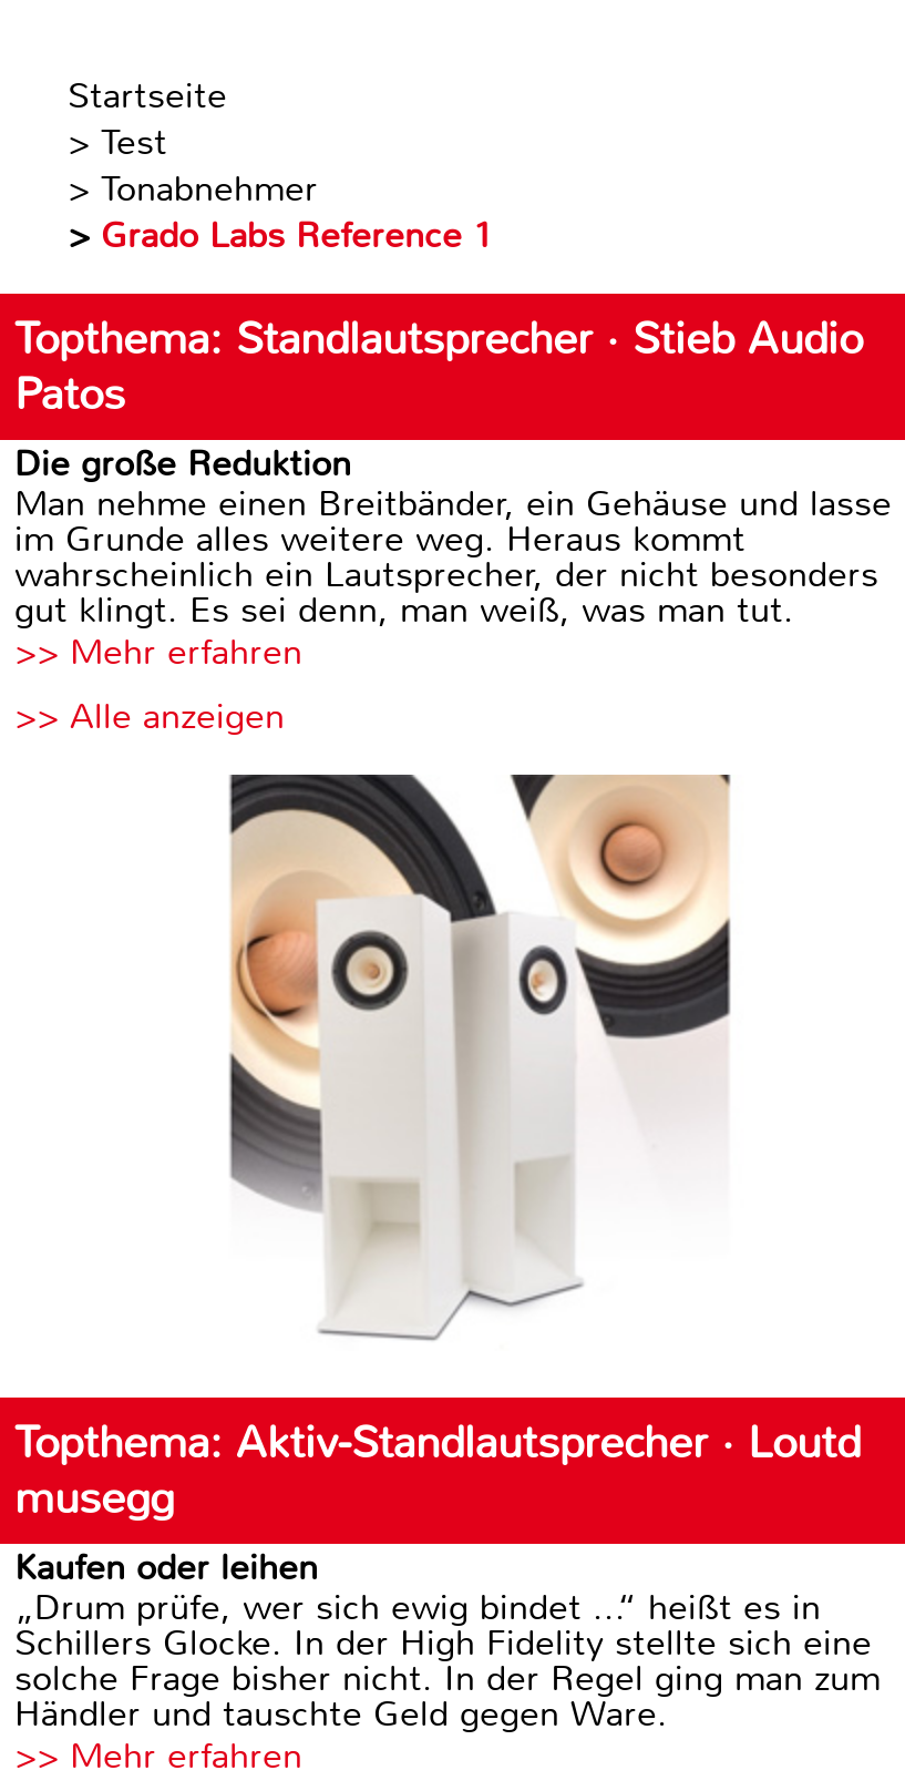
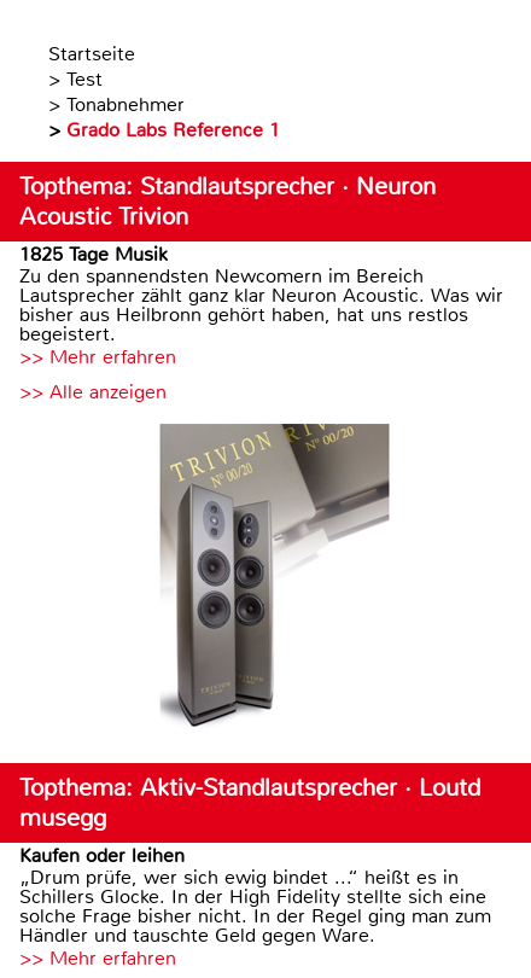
- Topthema: Standlautsprecher · Stieb Audio
- Patos
- Die große Reduktion
- Man nehme einen Breitbänder, ein Gehäuse und lasse
- im Grunde alles weitere weg. Heraus kommt
- wahrscheinlich ein Lautsprecher, der nicht besonders
- gut klingt. Es sei denn, man weiß, was man tut.
+ Topthema: Standlautsprecher · Neuron
+ Acoustic Trivion
+ 1825 Tage Musik
+ Zu den spannendsten Newcomern im Bereich
+ Lautsprecher zählt ganz klar Neuron Acoustic. Was wir
+ bisher aus Heilbronn gehört haben, hat uns restlos
+ begeistert.

- [image]
+ [image]
